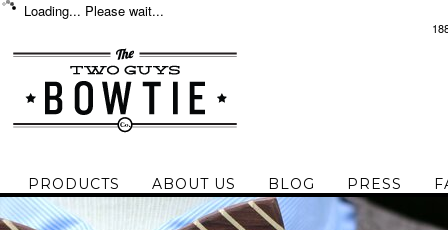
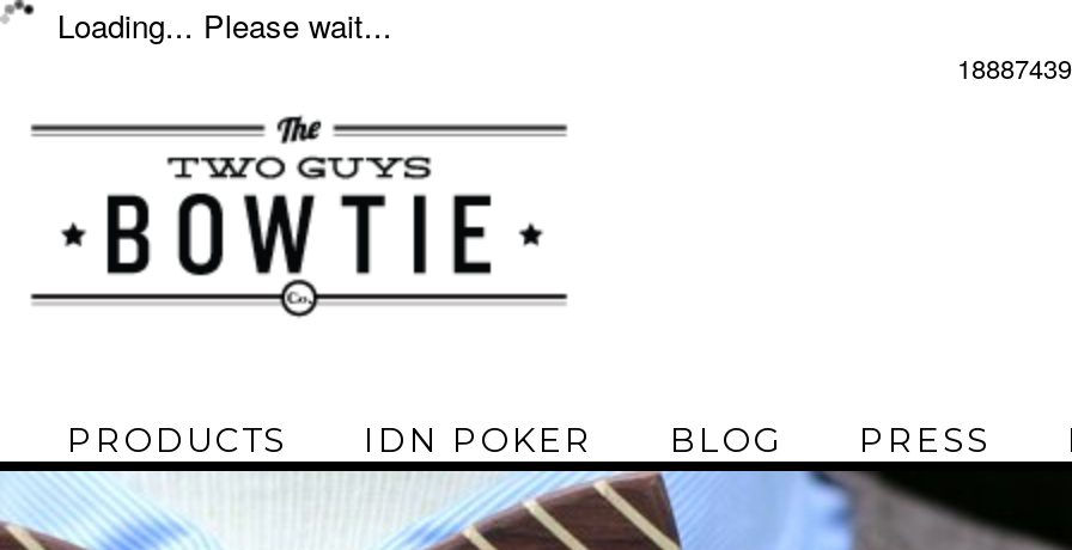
- ABOUT US
+ IDN POKER
